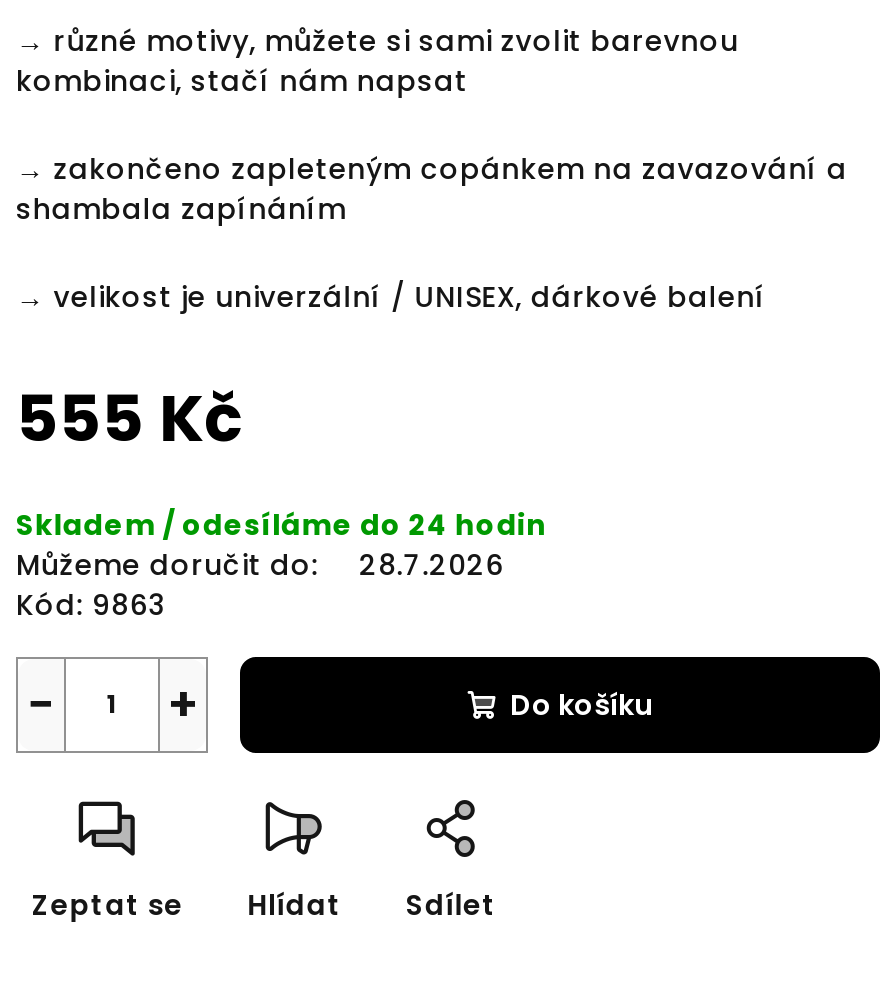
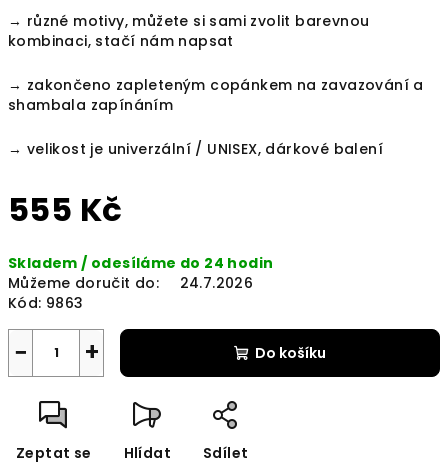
- Můžeme doručit do: 28.7.2026
+ Můžeme doručit do: 24.7.2026
